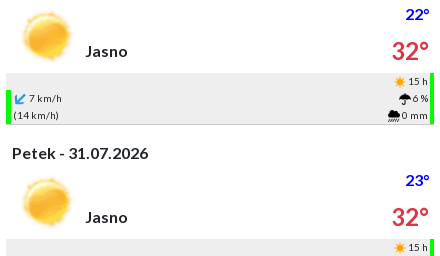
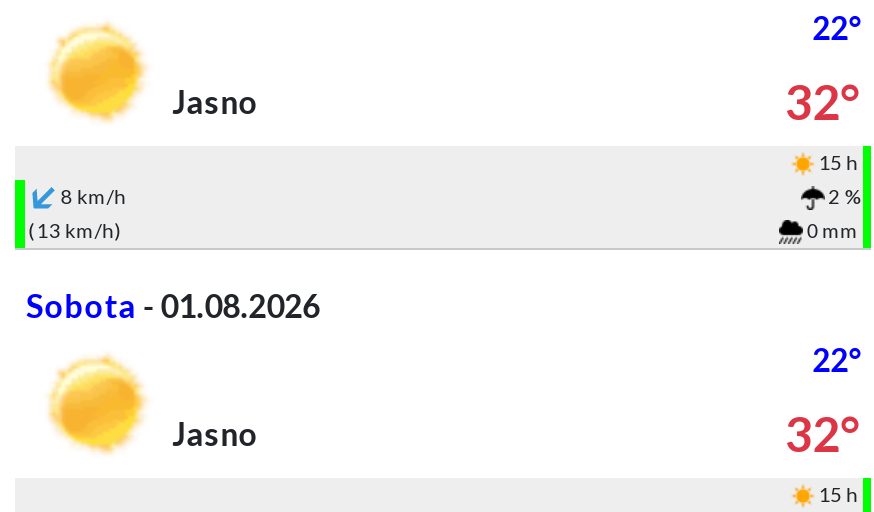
- 7 km/h
+ 8 km/h

- 6 %
+ 2 %

- (14 km/h)
+ (13 km/h)

- Petek - 31.07.2026
- 23°
+ Sobota - 01.08.2026
+ 22°
